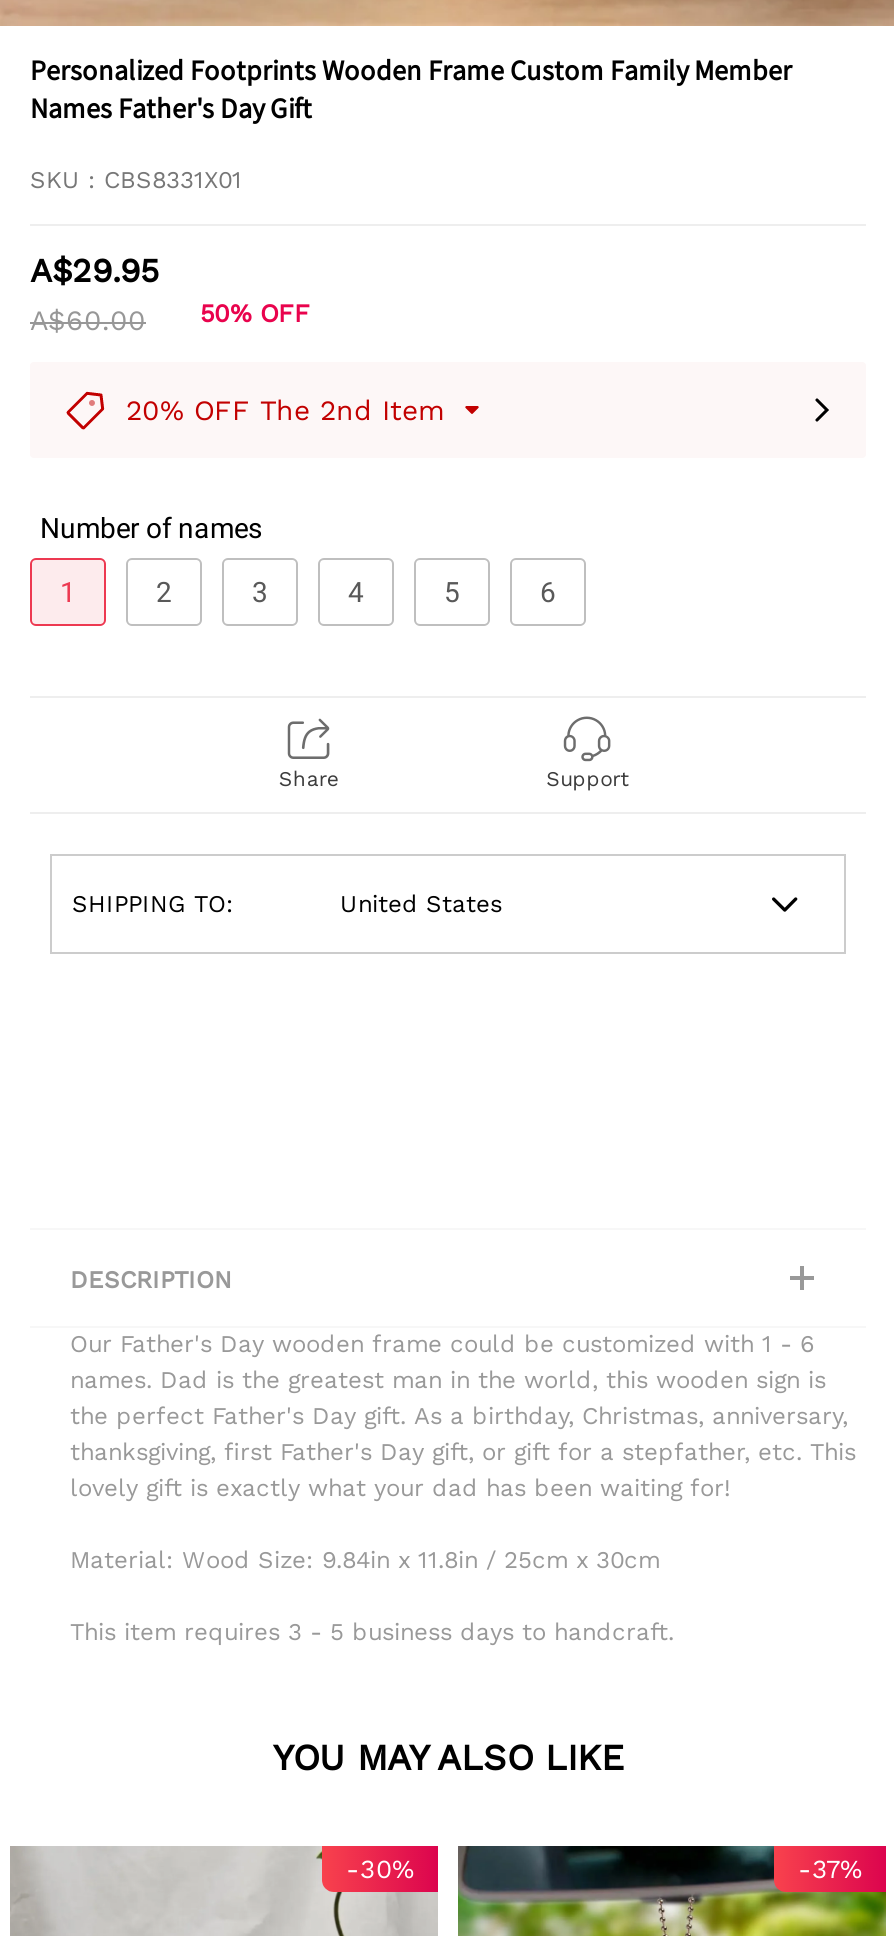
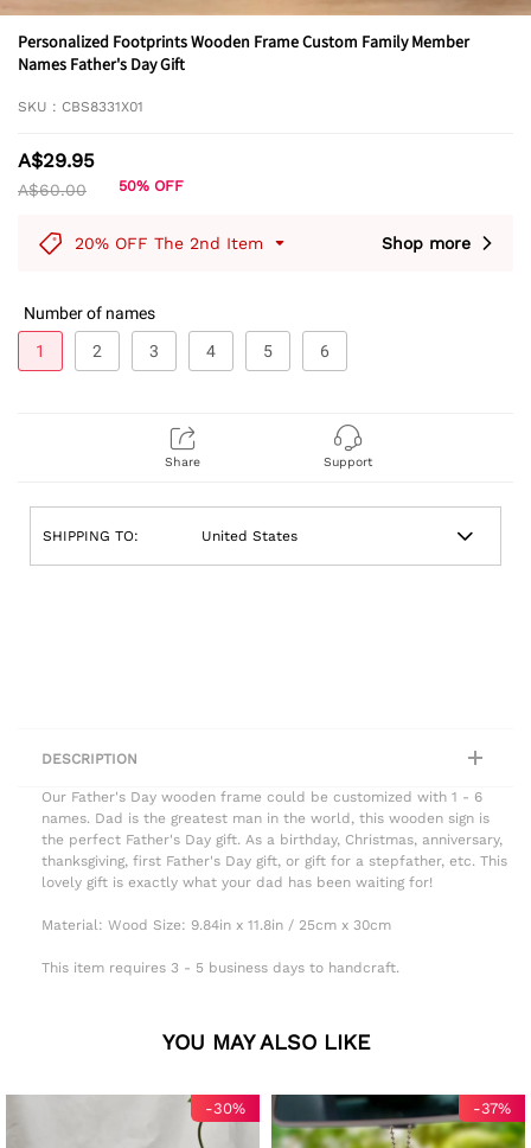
+ Shop more
